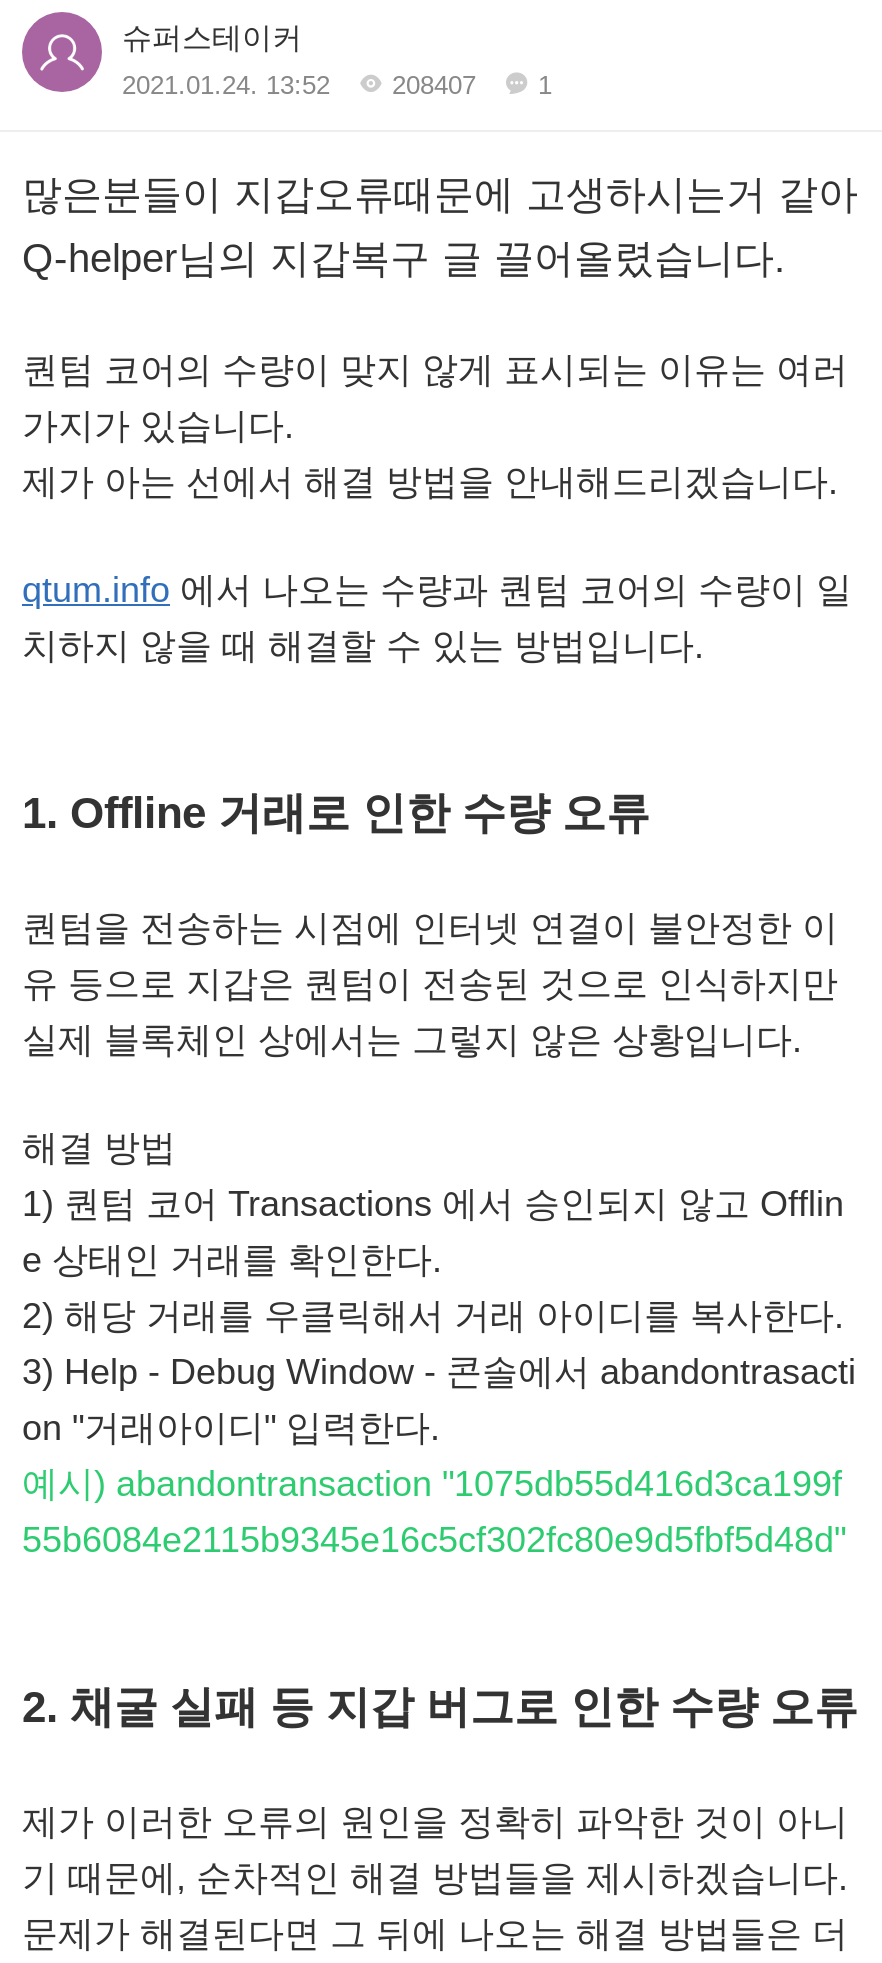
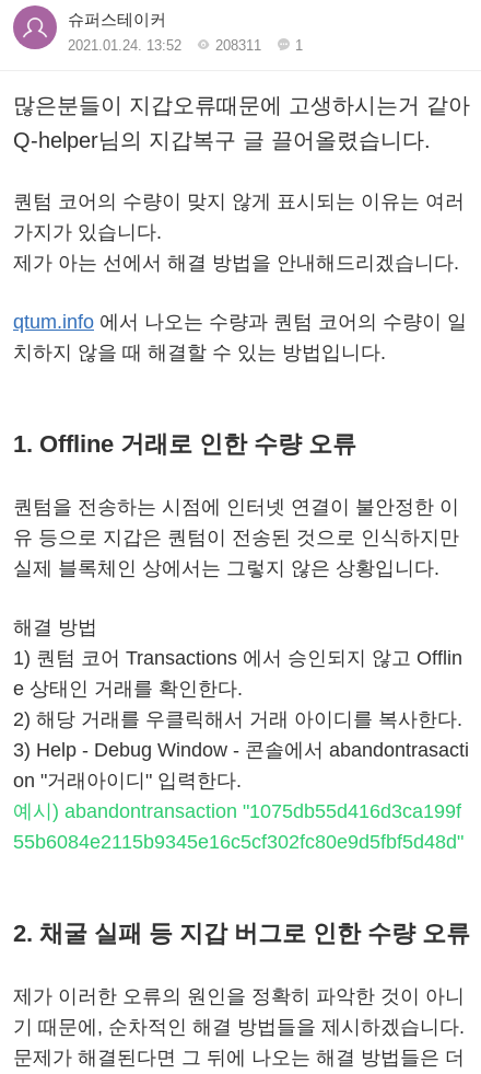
- 2021.01.24. 13:52 208407 1
+ 2021.01.24. 13:52 208311 1
